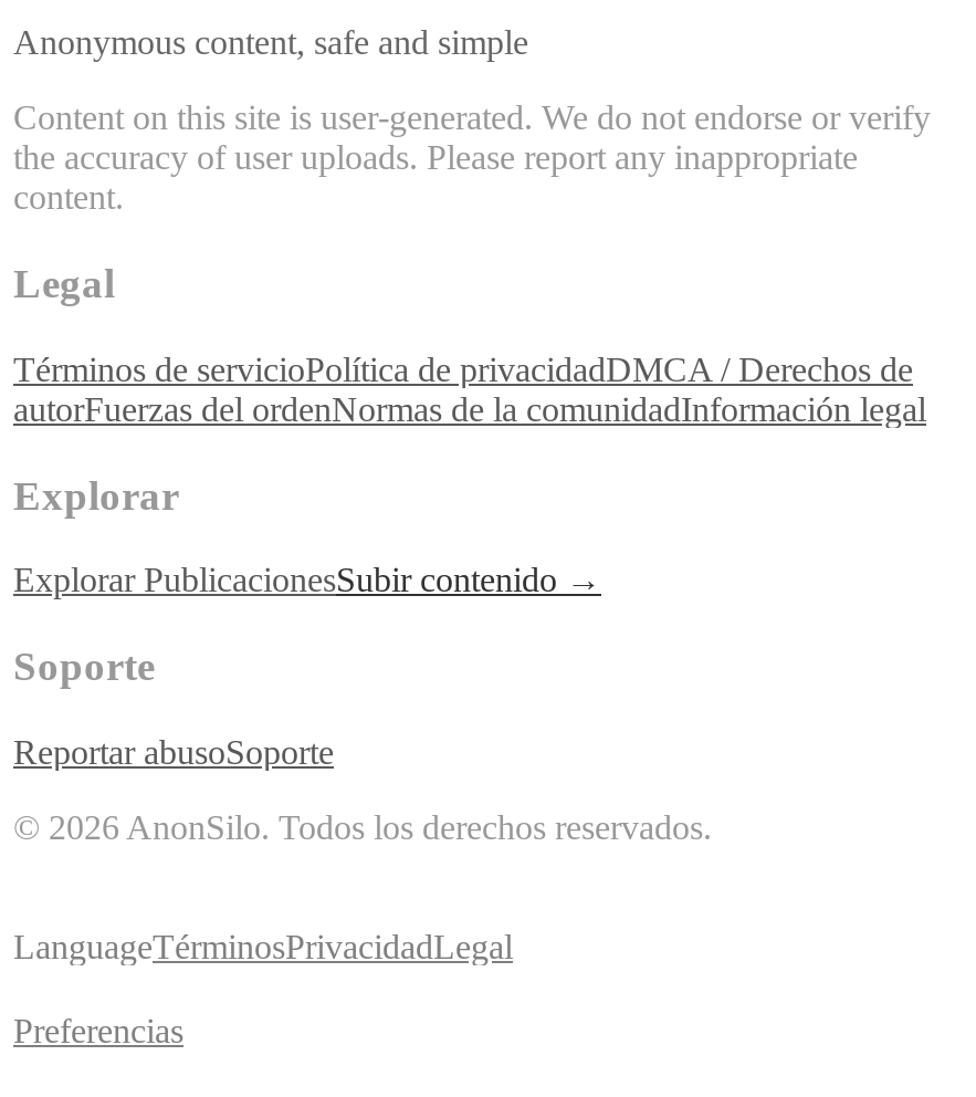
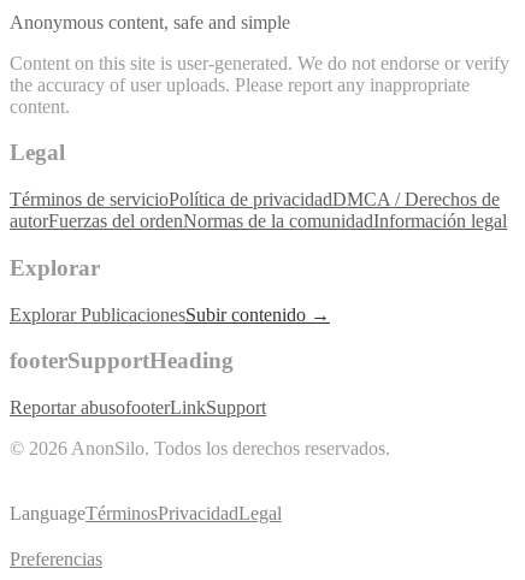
- Soporte
+ footerSupportHeading

- Reportar abusoSoporte
+ Reportar abusofooterLinkSupport
